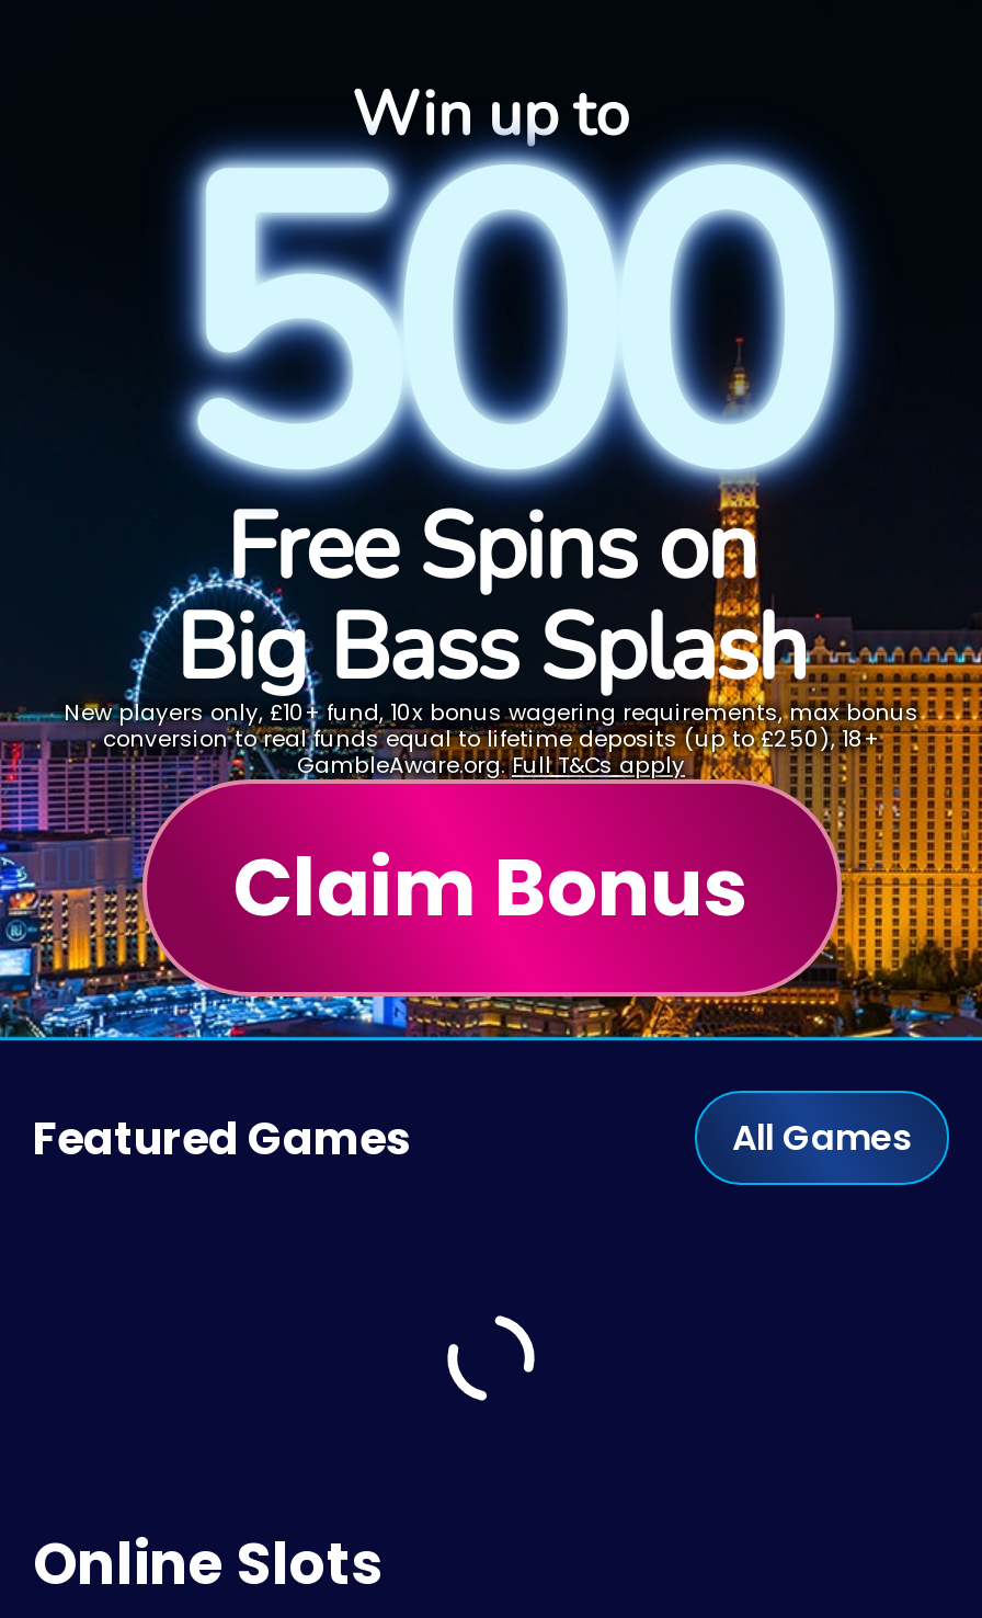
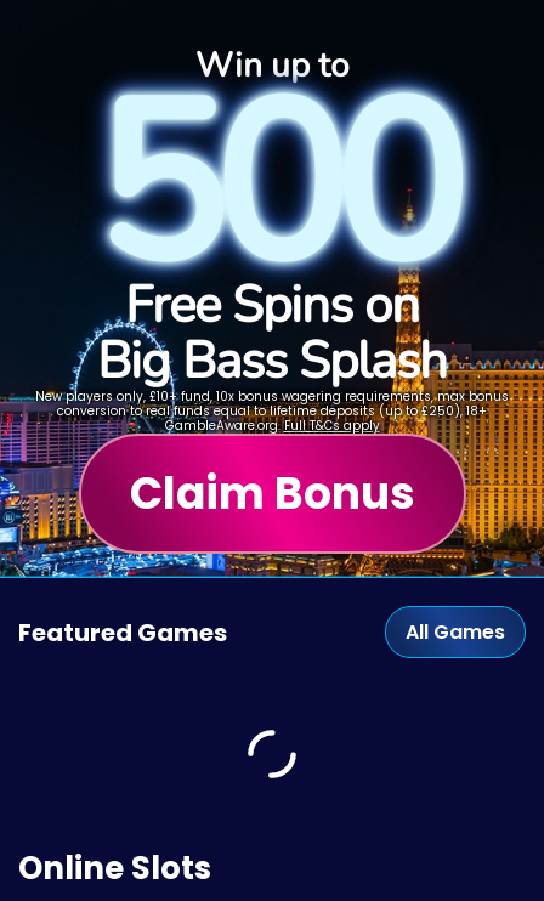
- [image]
+ [image]
